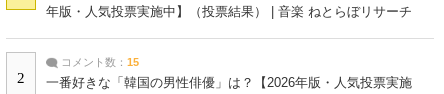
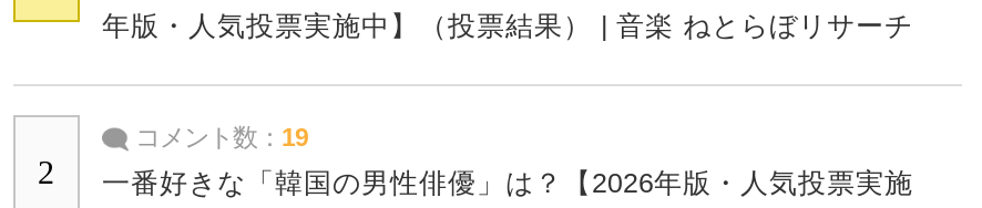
- コメント数：15
+ コメント数：19
